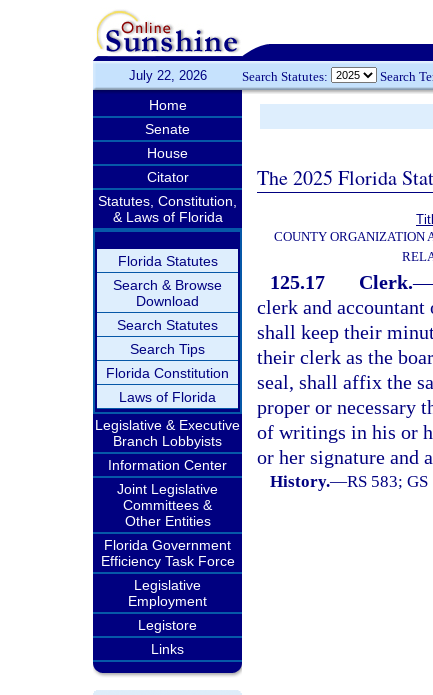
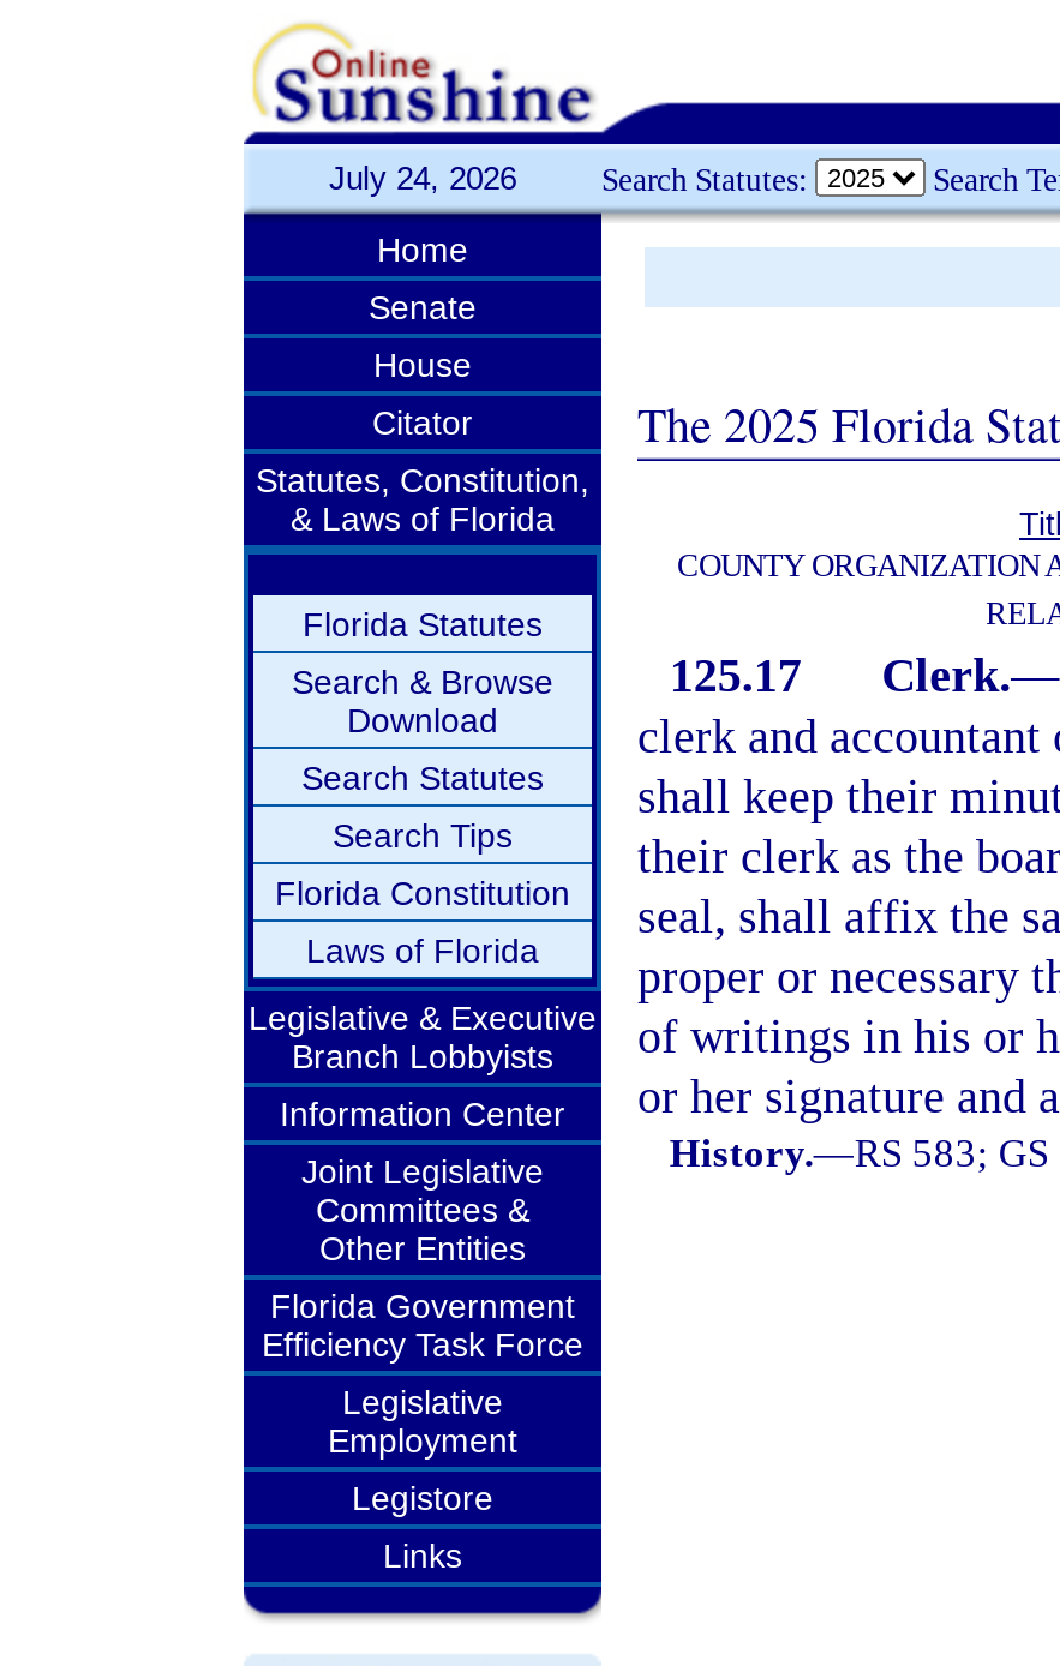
- July 22, 2026
+ July 24, 2026
